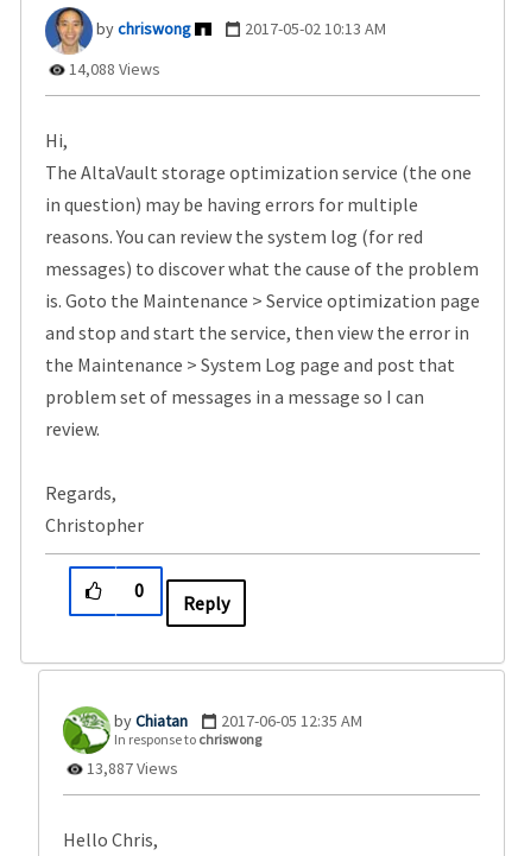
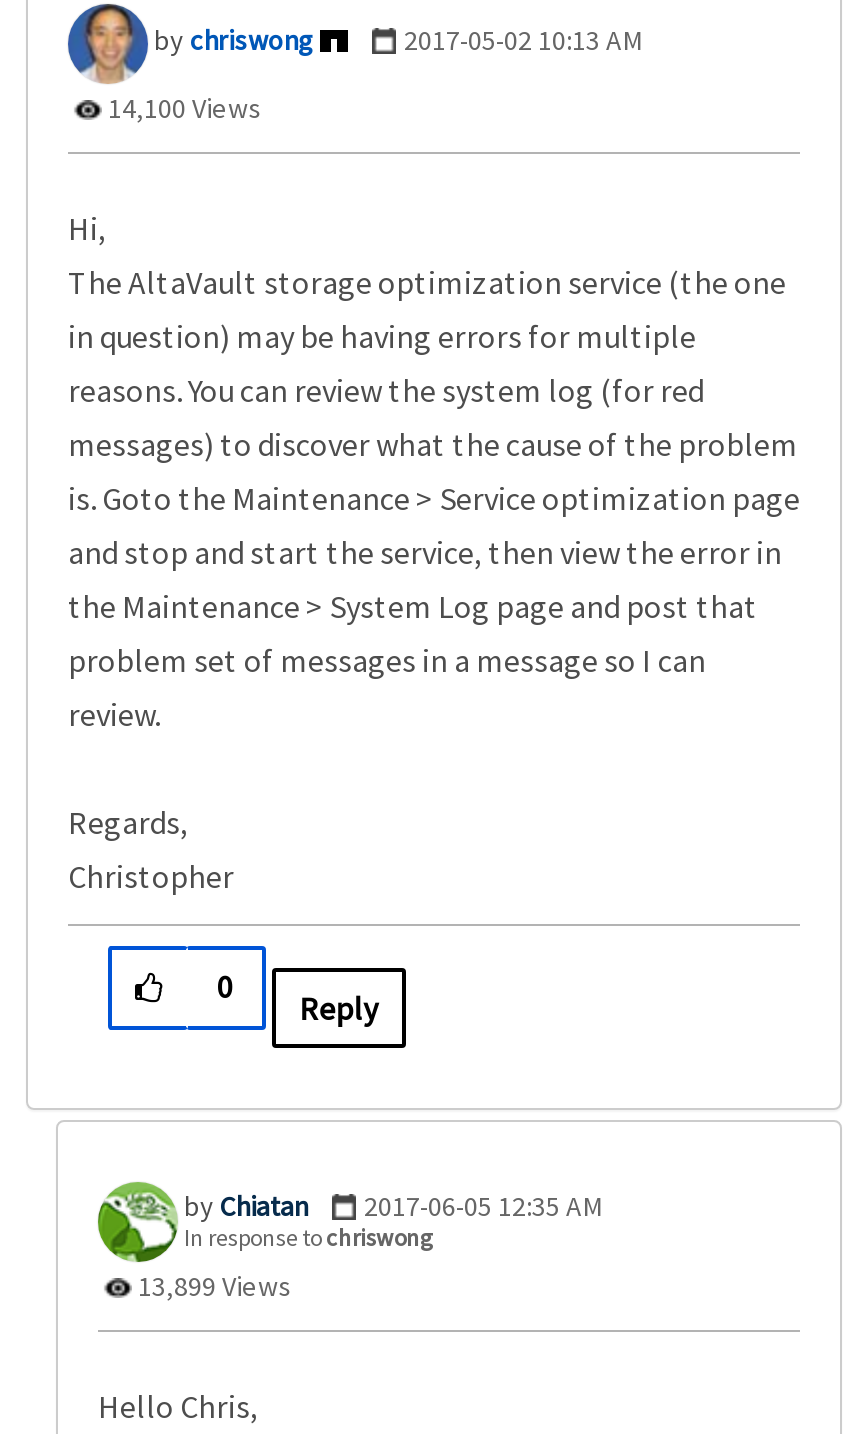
- 14,088 Views
+ 14,100 Views

- 13,887 Views
+ 13,899 Views
